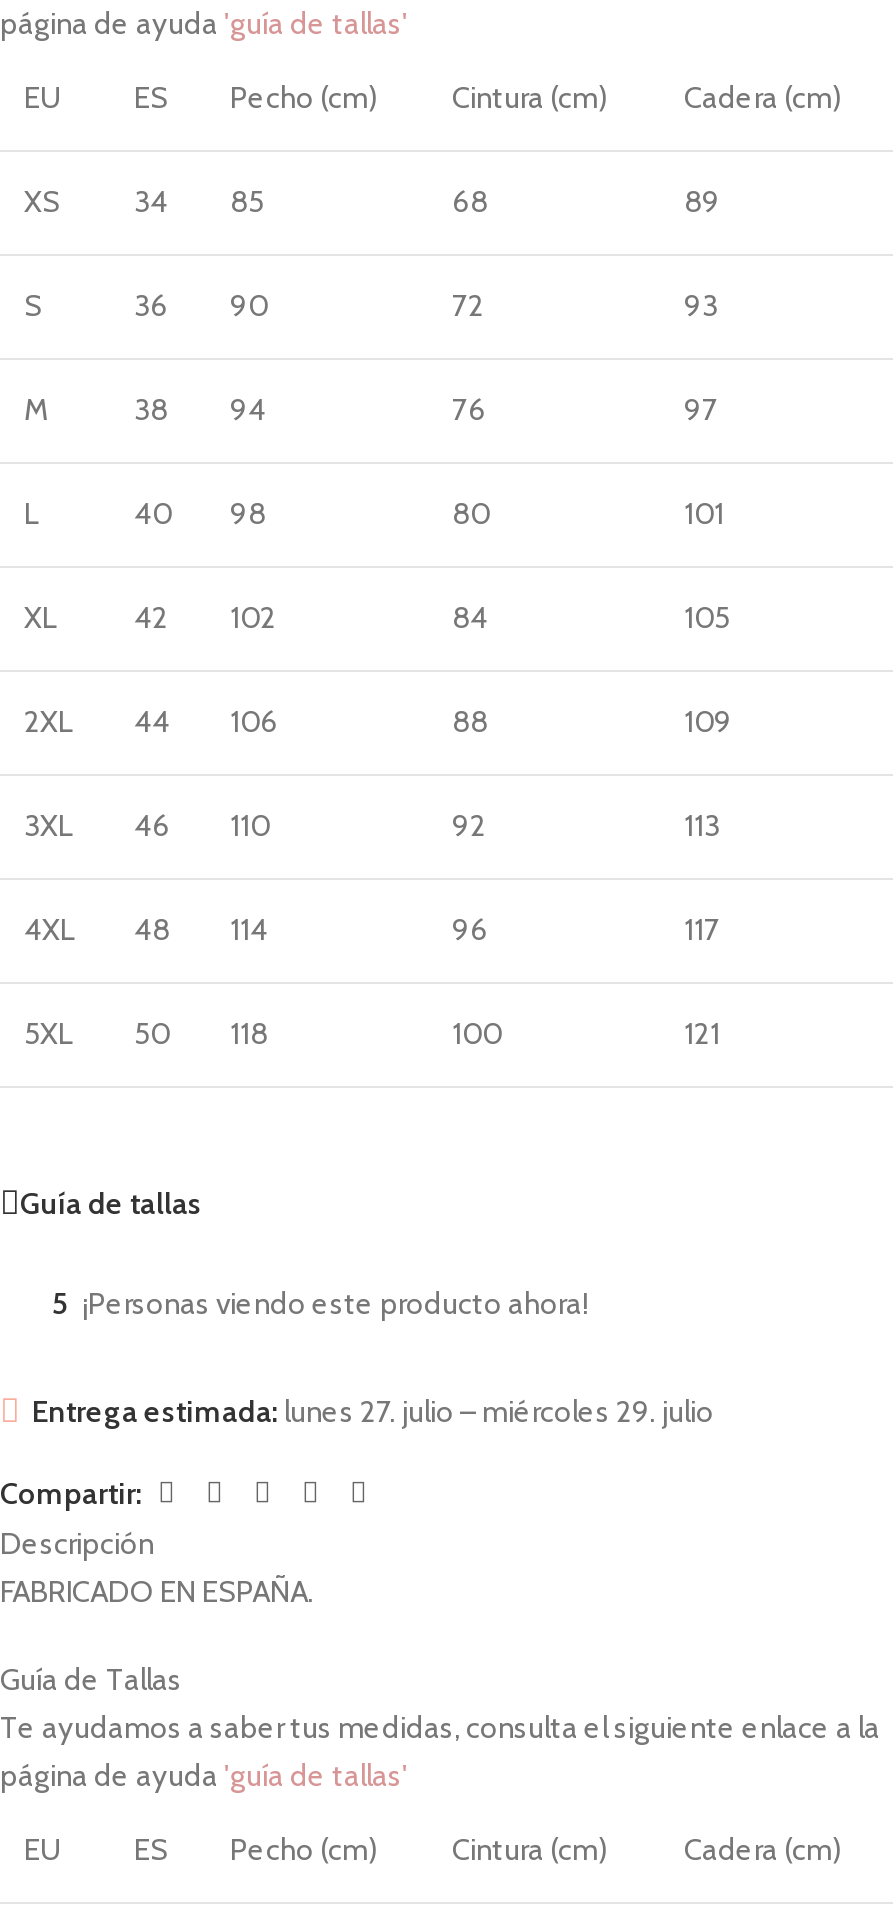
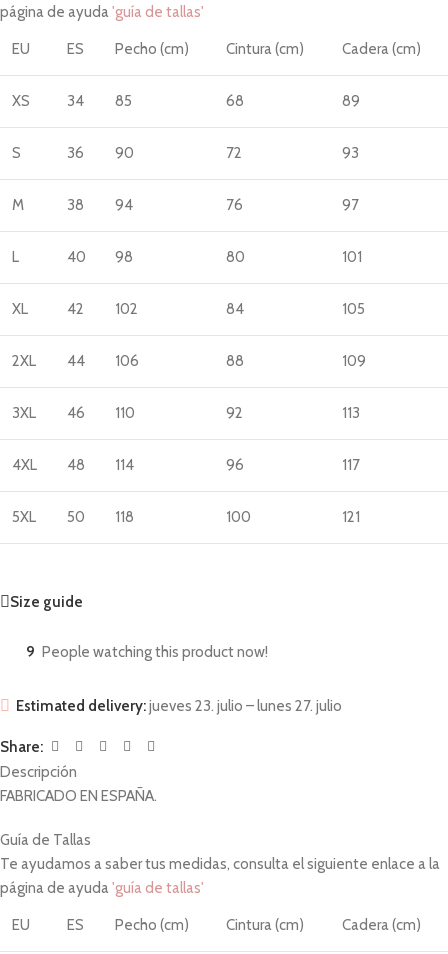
- Guía de tallas
+ Size guide

- 5 ¡Personas viendo este producto ahora!
+ 9 People watching this product now!

- Entrega estimada: lunes 27. julio – miércoles 29. julio
+ Estimated delivery: jueves 23. julio – lunes 27. julio

- Compartir:
+ Share:
